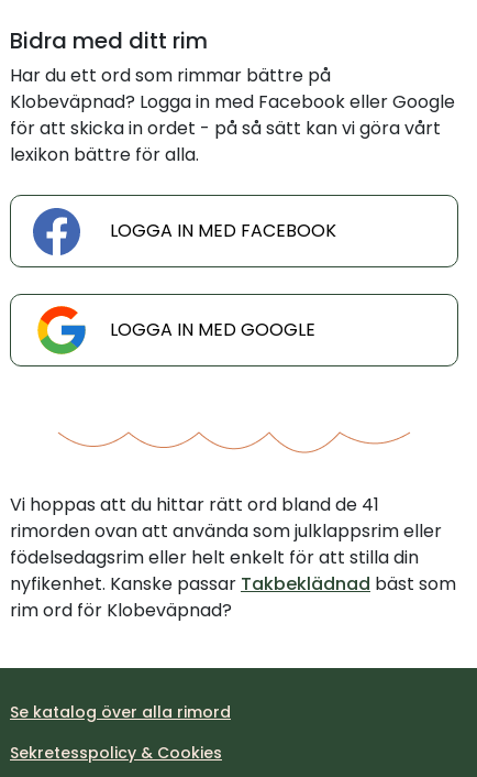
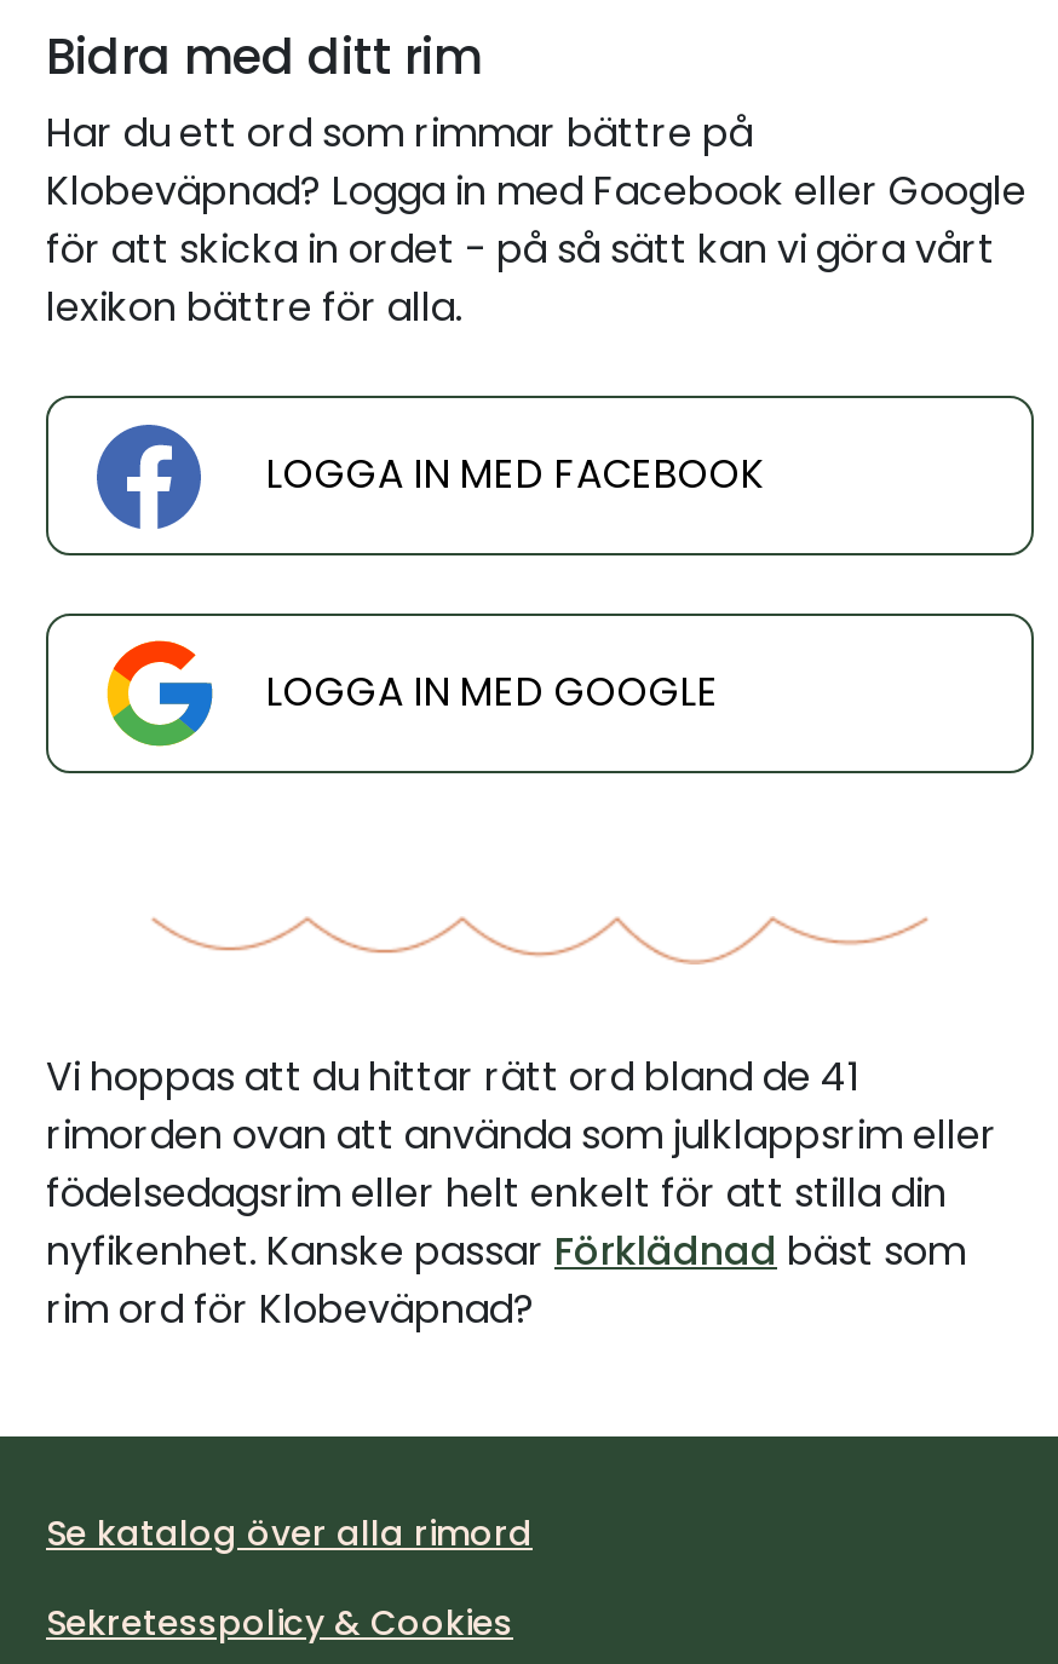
- nyfikenhet. Kanske passar Takbeklädnad bäst som
+ nyfikenhet. Kanske passar Förklädnad bäst som
